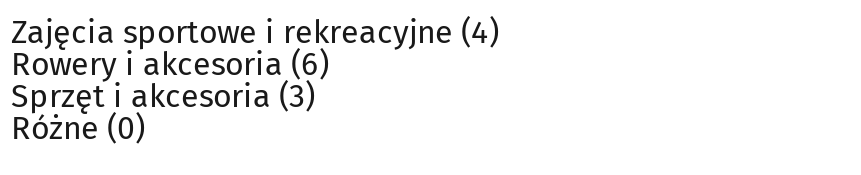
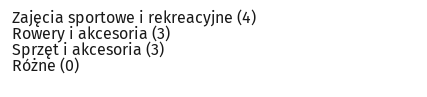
- Rowery i akcesoria(6)
+ Rowery i akcesoria(3)
